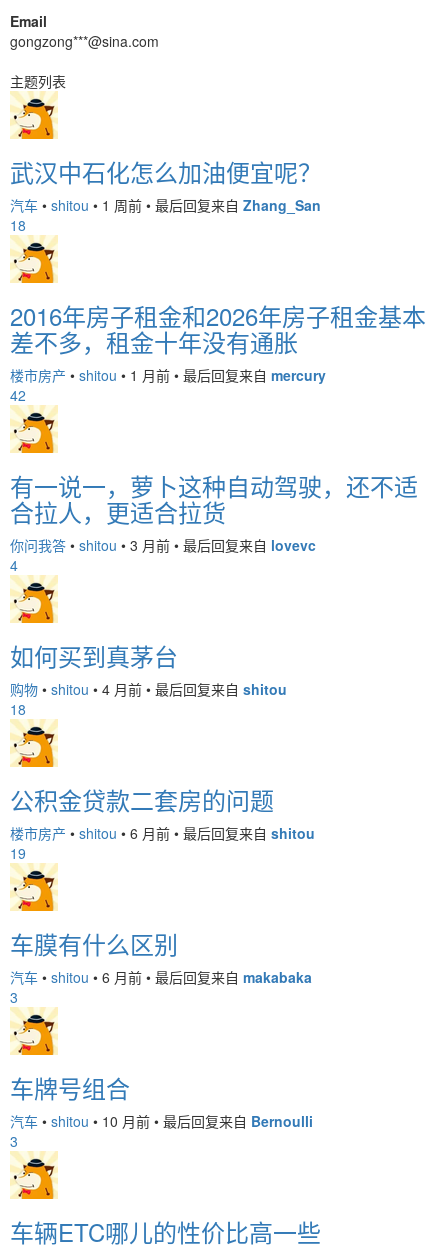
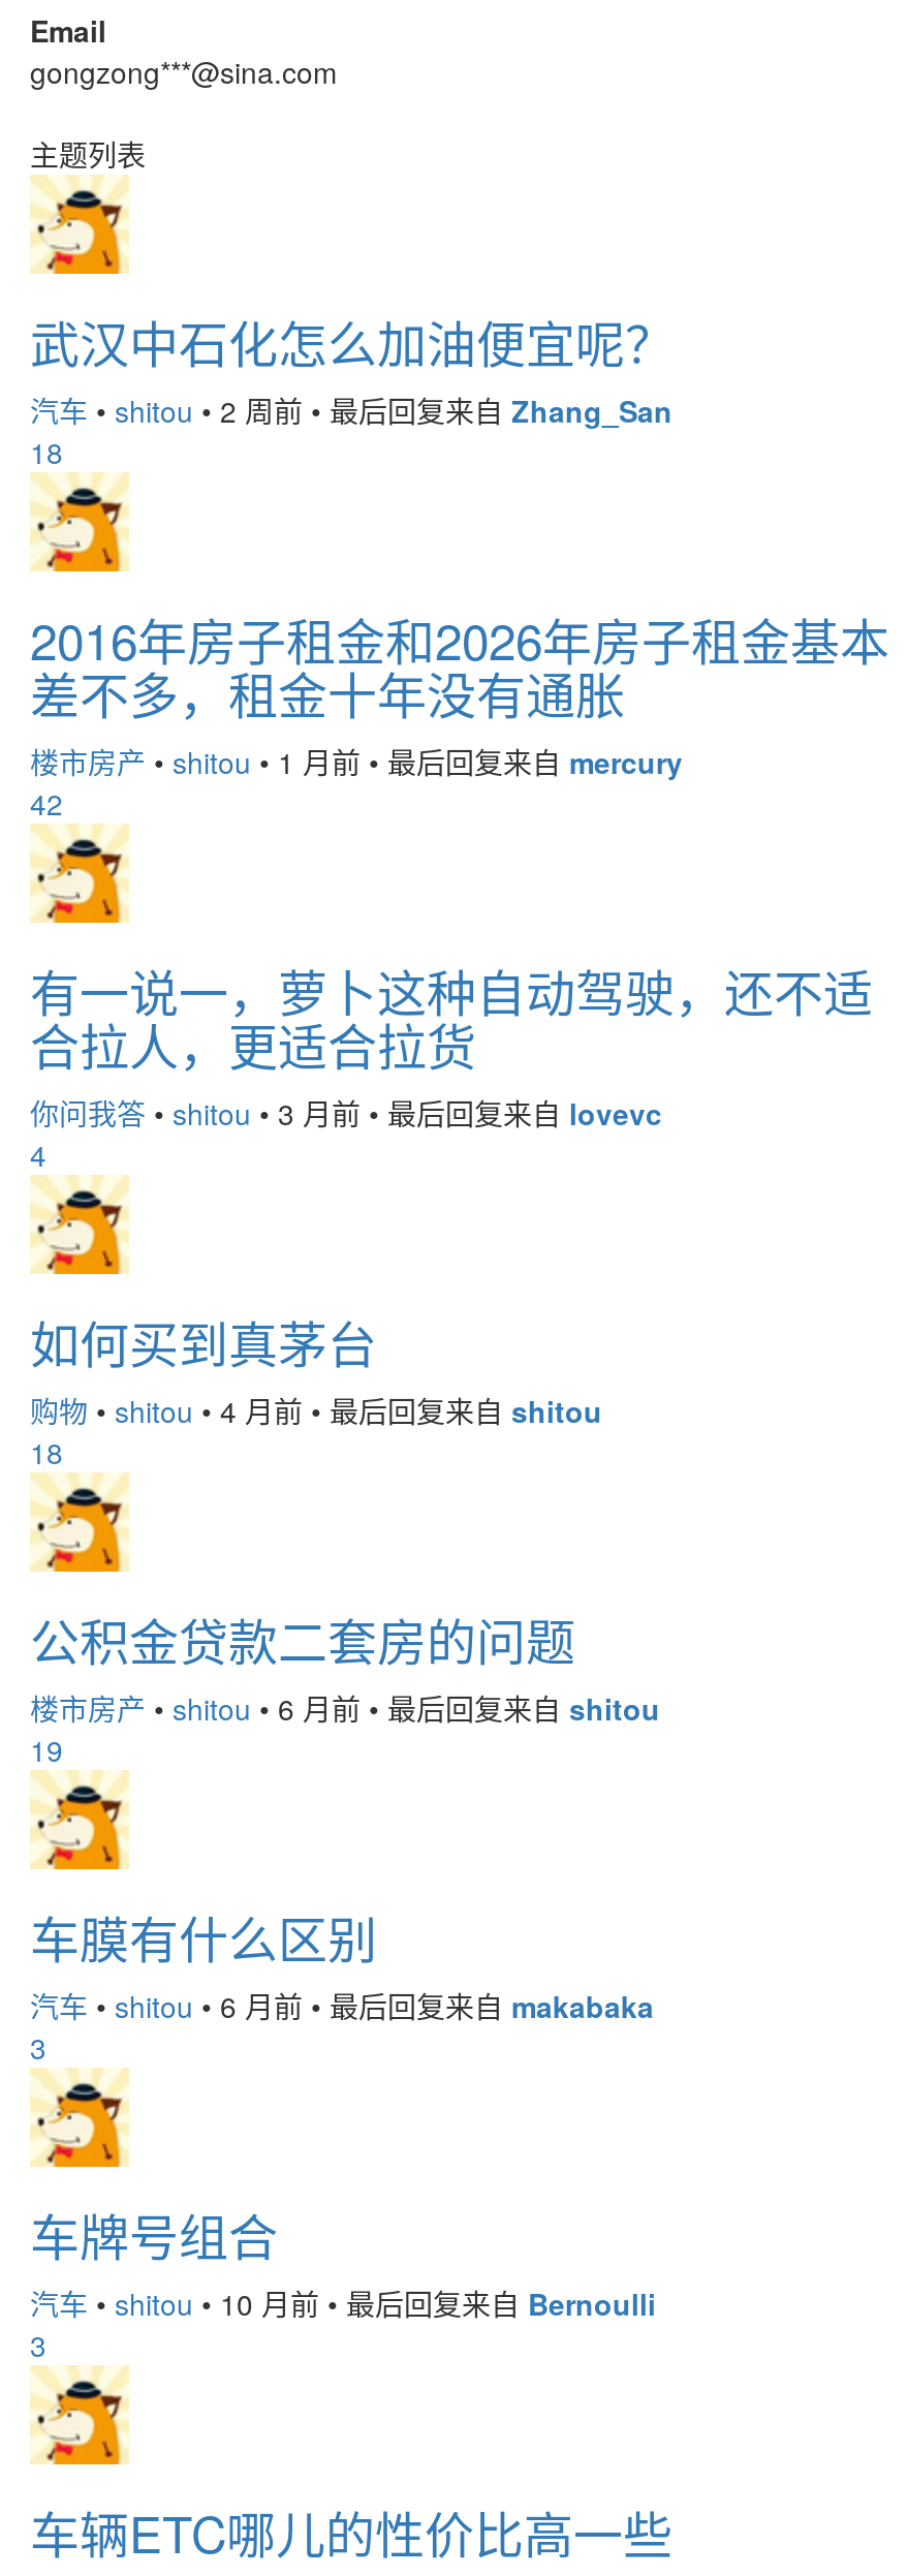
- 汽车• shitou • 1 周前•最后回复来自Zhang_San
+ 汽车• shitou • 2 周前•最后回复来自Zhang_San
